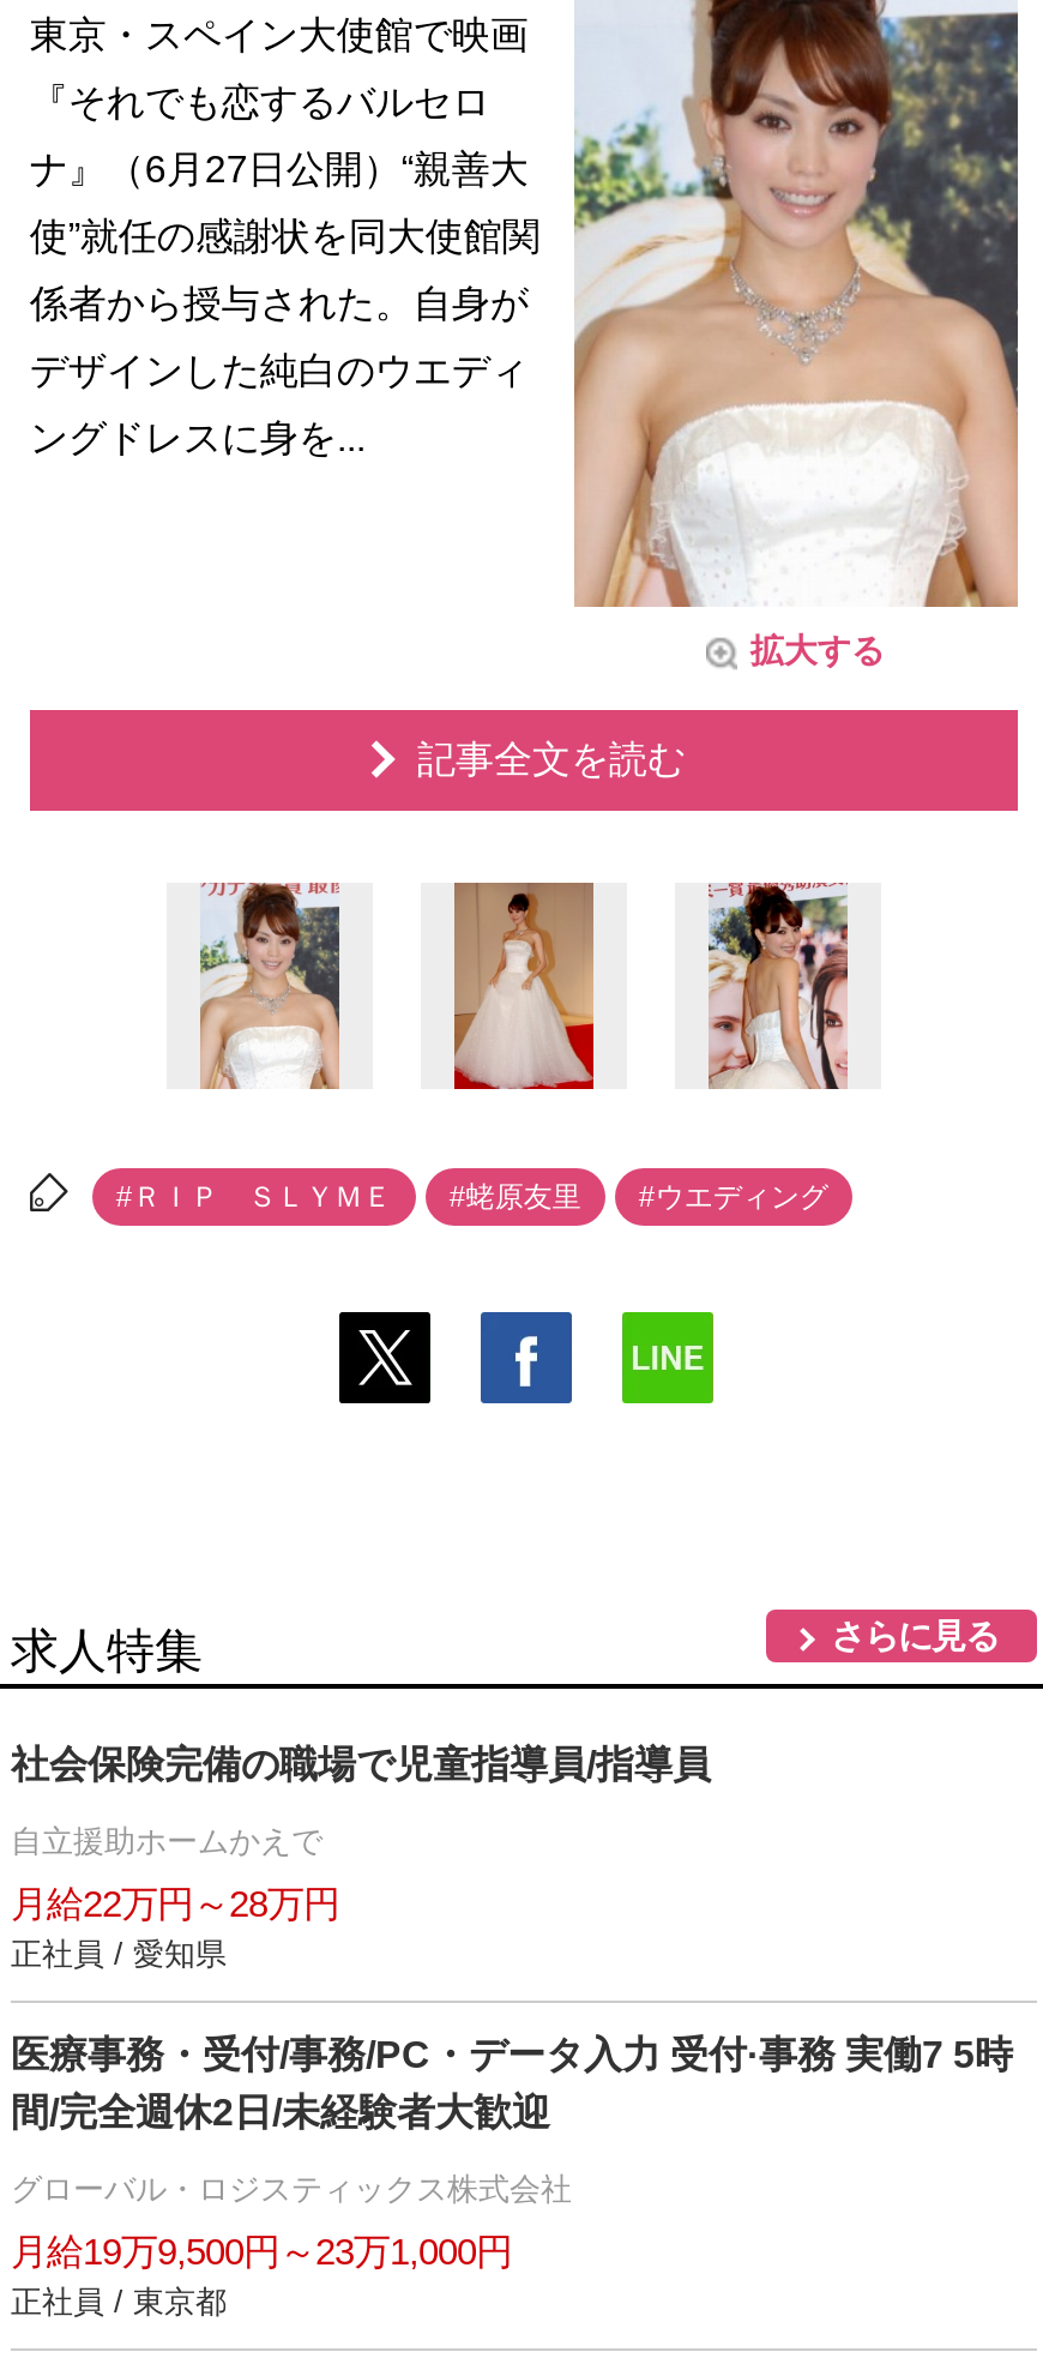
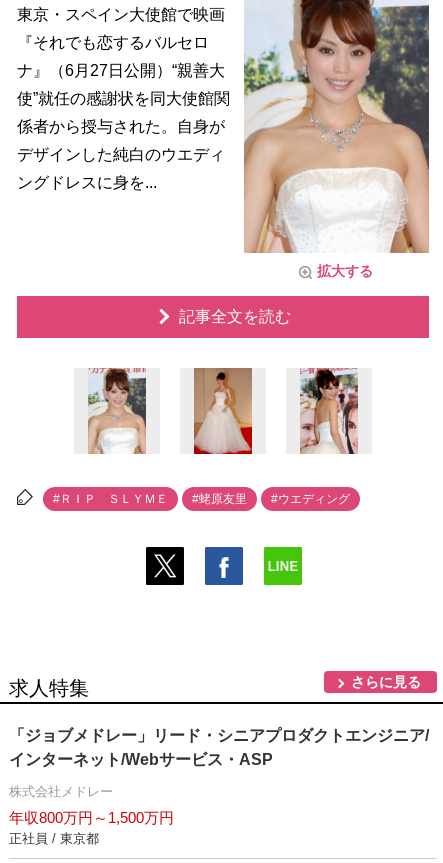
- 社会保険完備の職場で児童指導員/指導員
- 自立援助ホームかえで
- 月給22万円～28万円
- 正社員 / 愛知県
- 医療事務・受付/事務/PC・データ入力 受付·事務 実働7 5時
- 間/完全週休2日/未経験者大歓迎
- グローバル・ロジスティックス株式会社
- 月給19万9,500円～23万1,000円
+ 「ジョブメドレー」リード・シニアプロダクトエンジニア/
+ インターネット/Webサービス・ASP
+ 株式会社メドレー
+ 年収800万円～1,500万円
